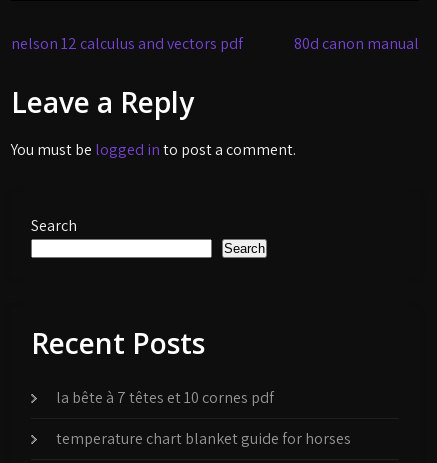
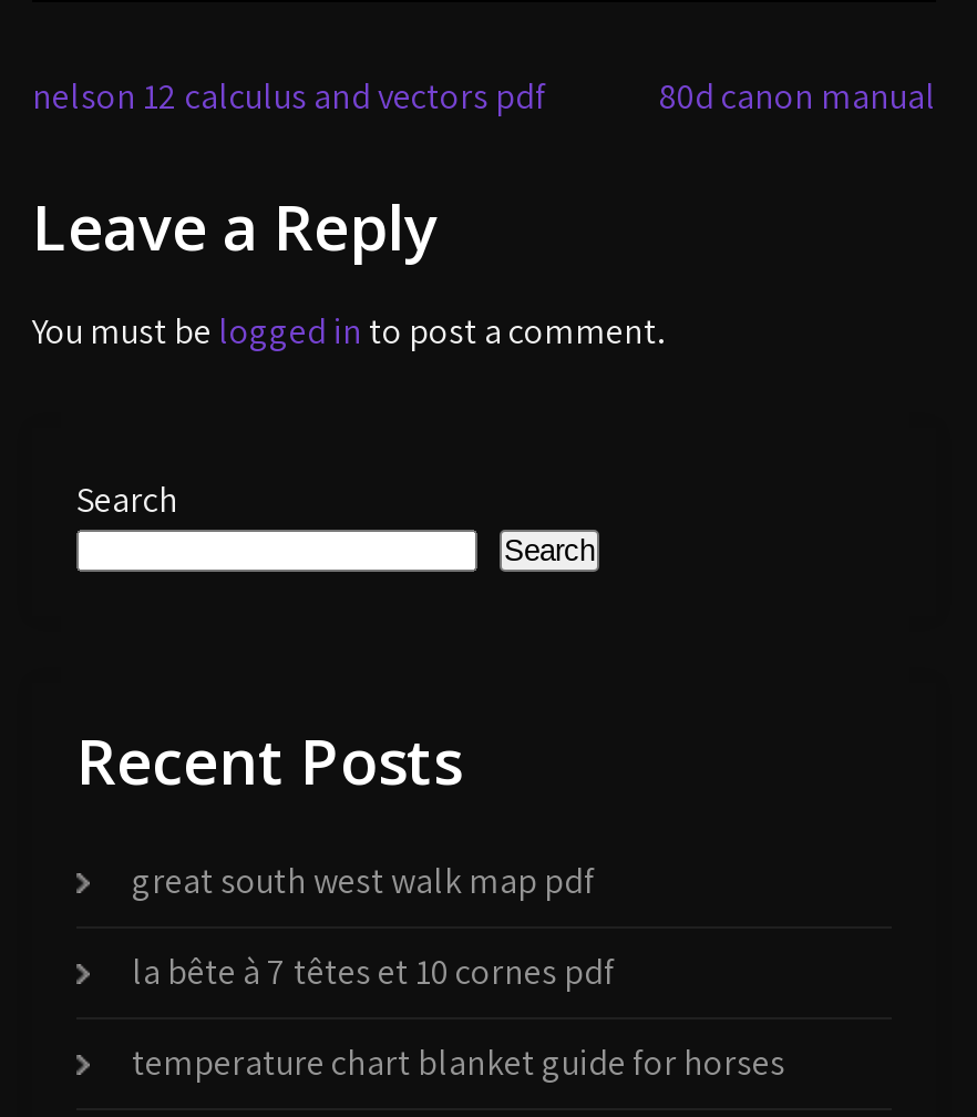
+ great south west walk map pdf
